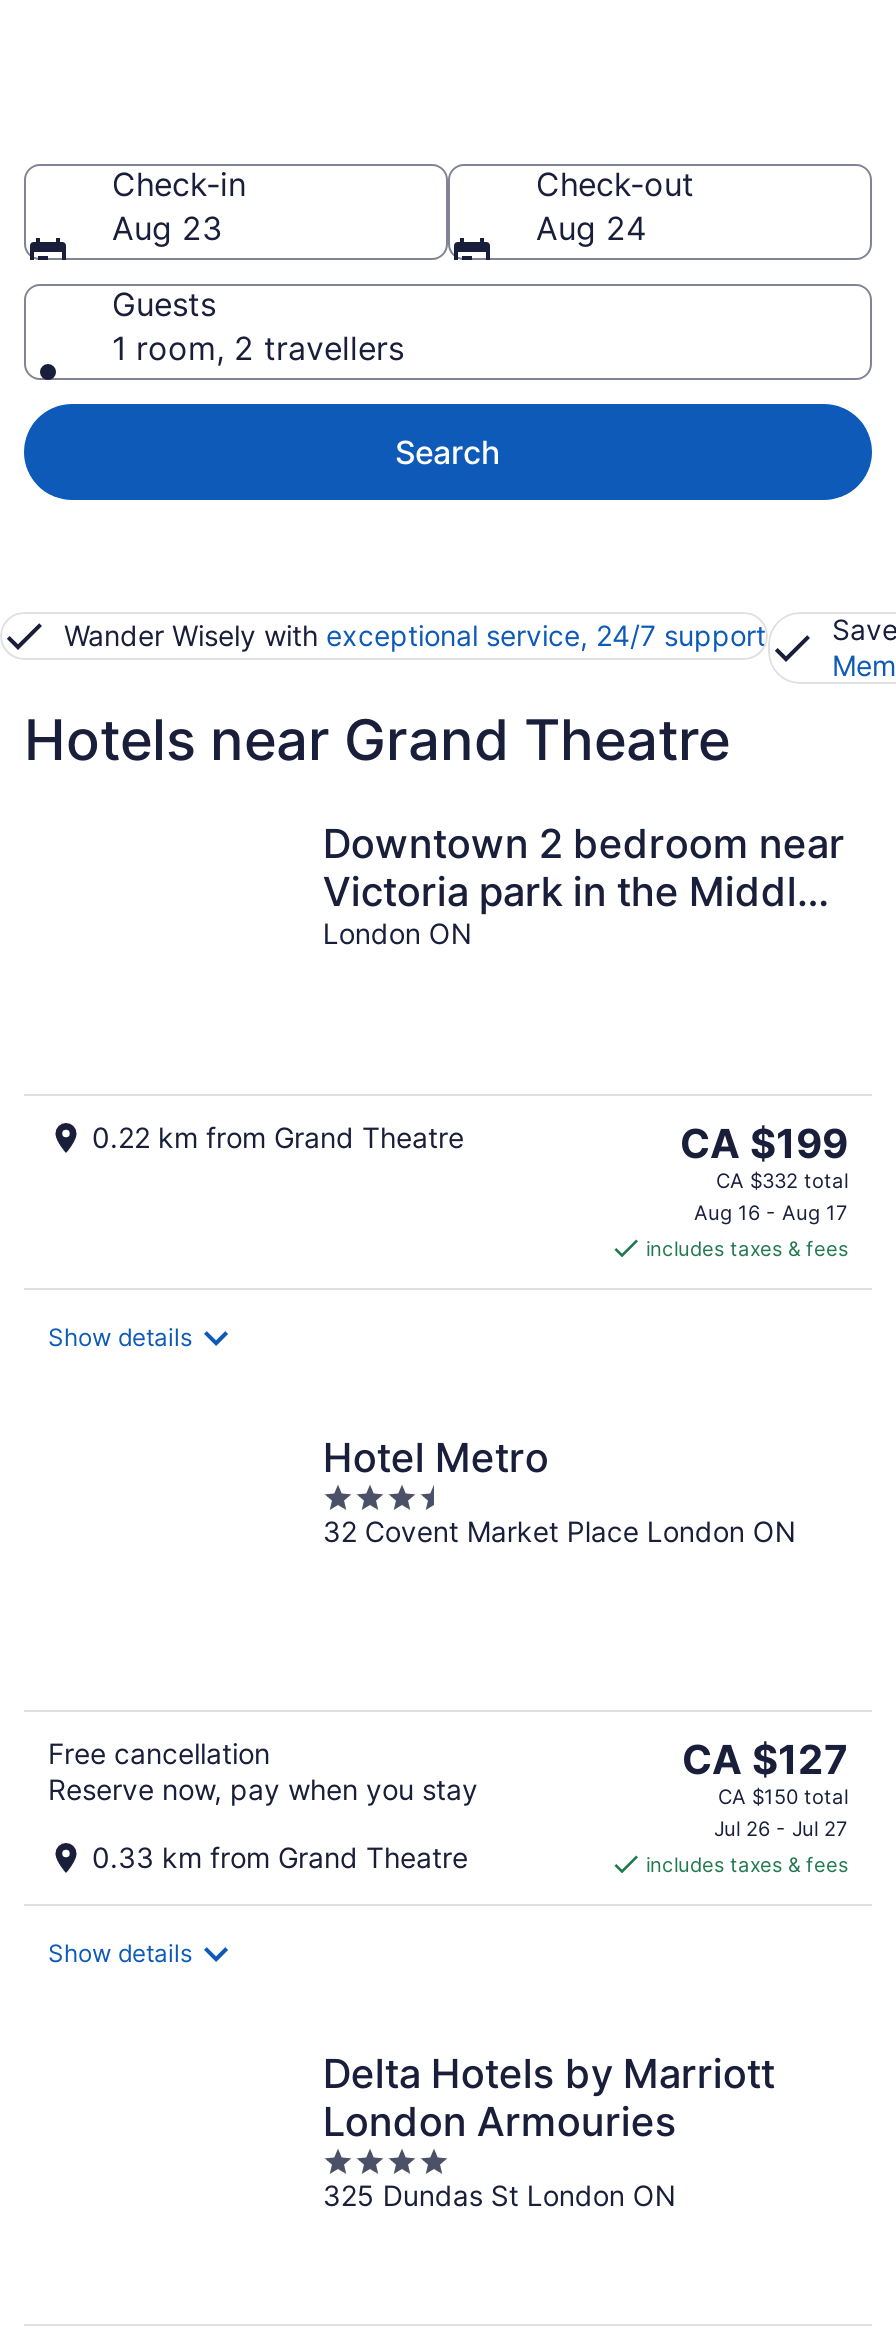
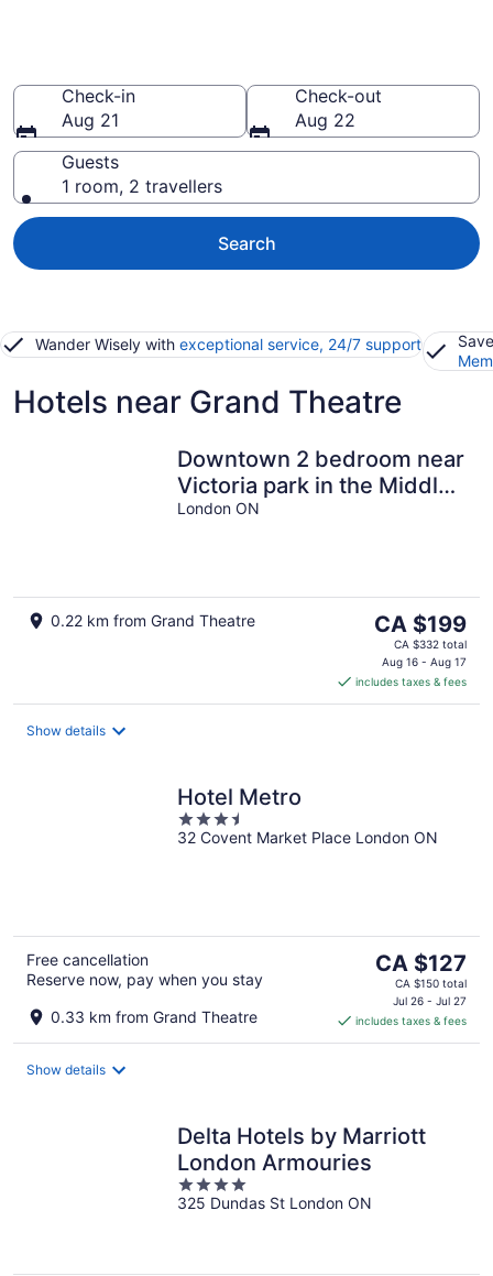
- Aug 23
+ Aug 21

- Aug 24
+ Aug 22
